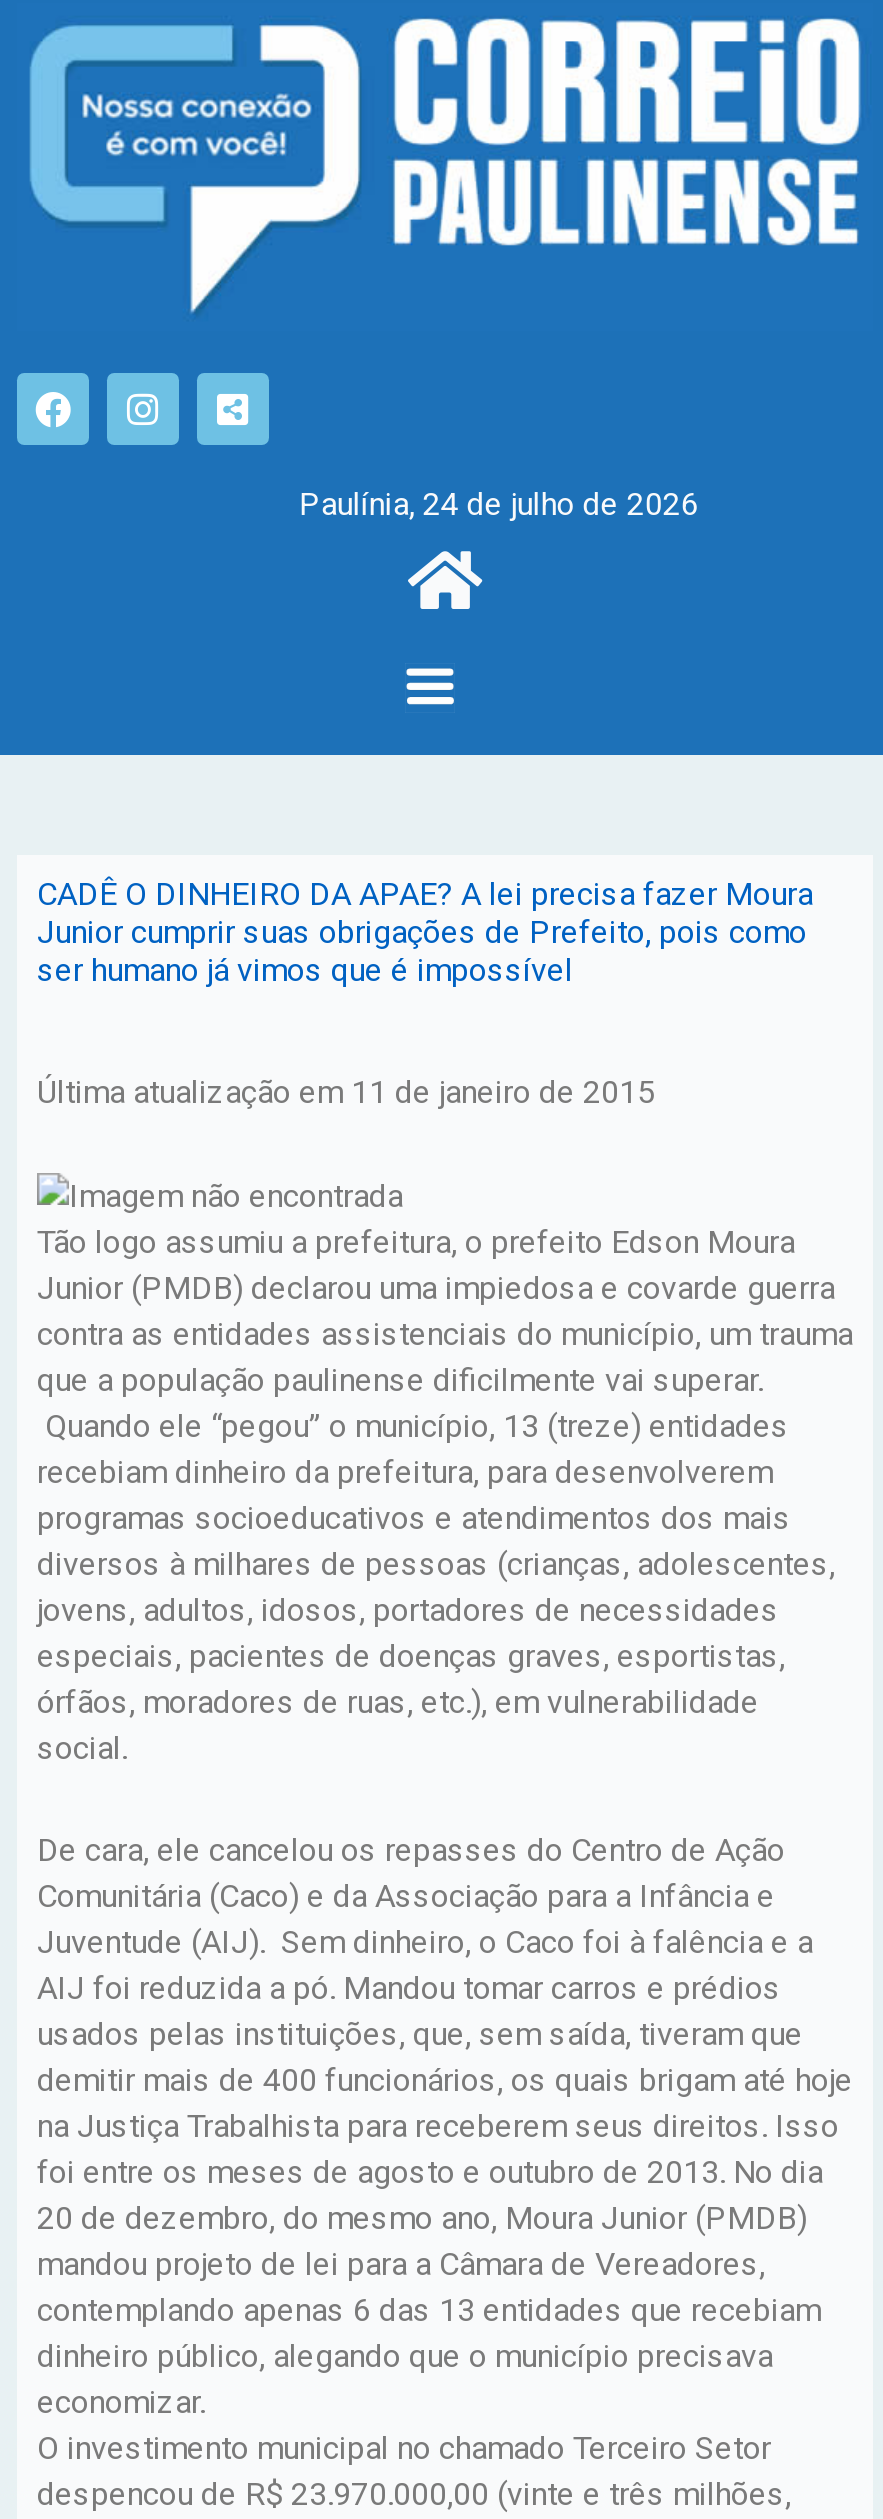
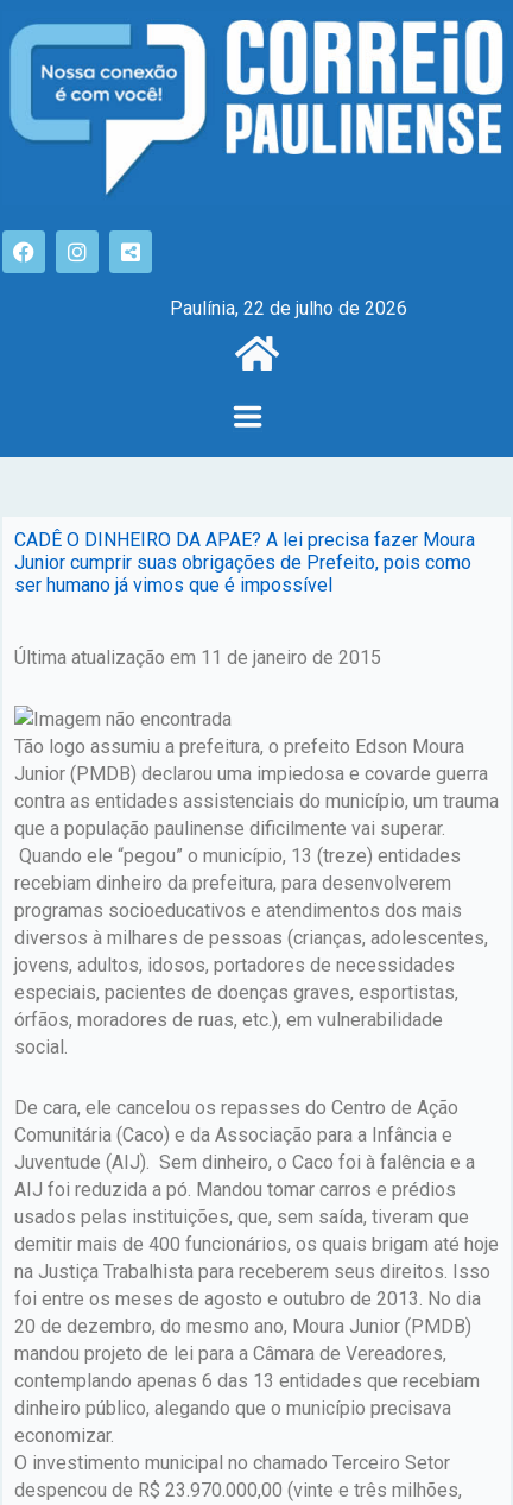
- Paulínia, 24 de julho de 2026
+ Paulínia, 22 de julho de 2026
